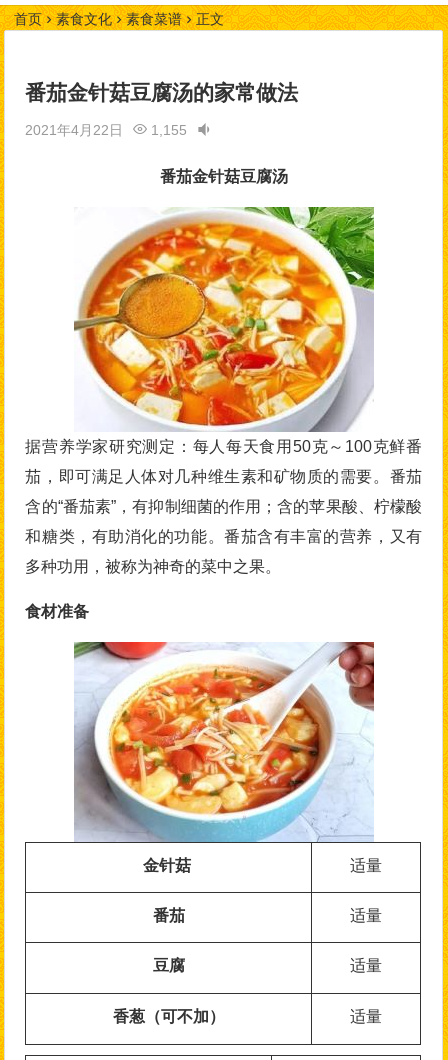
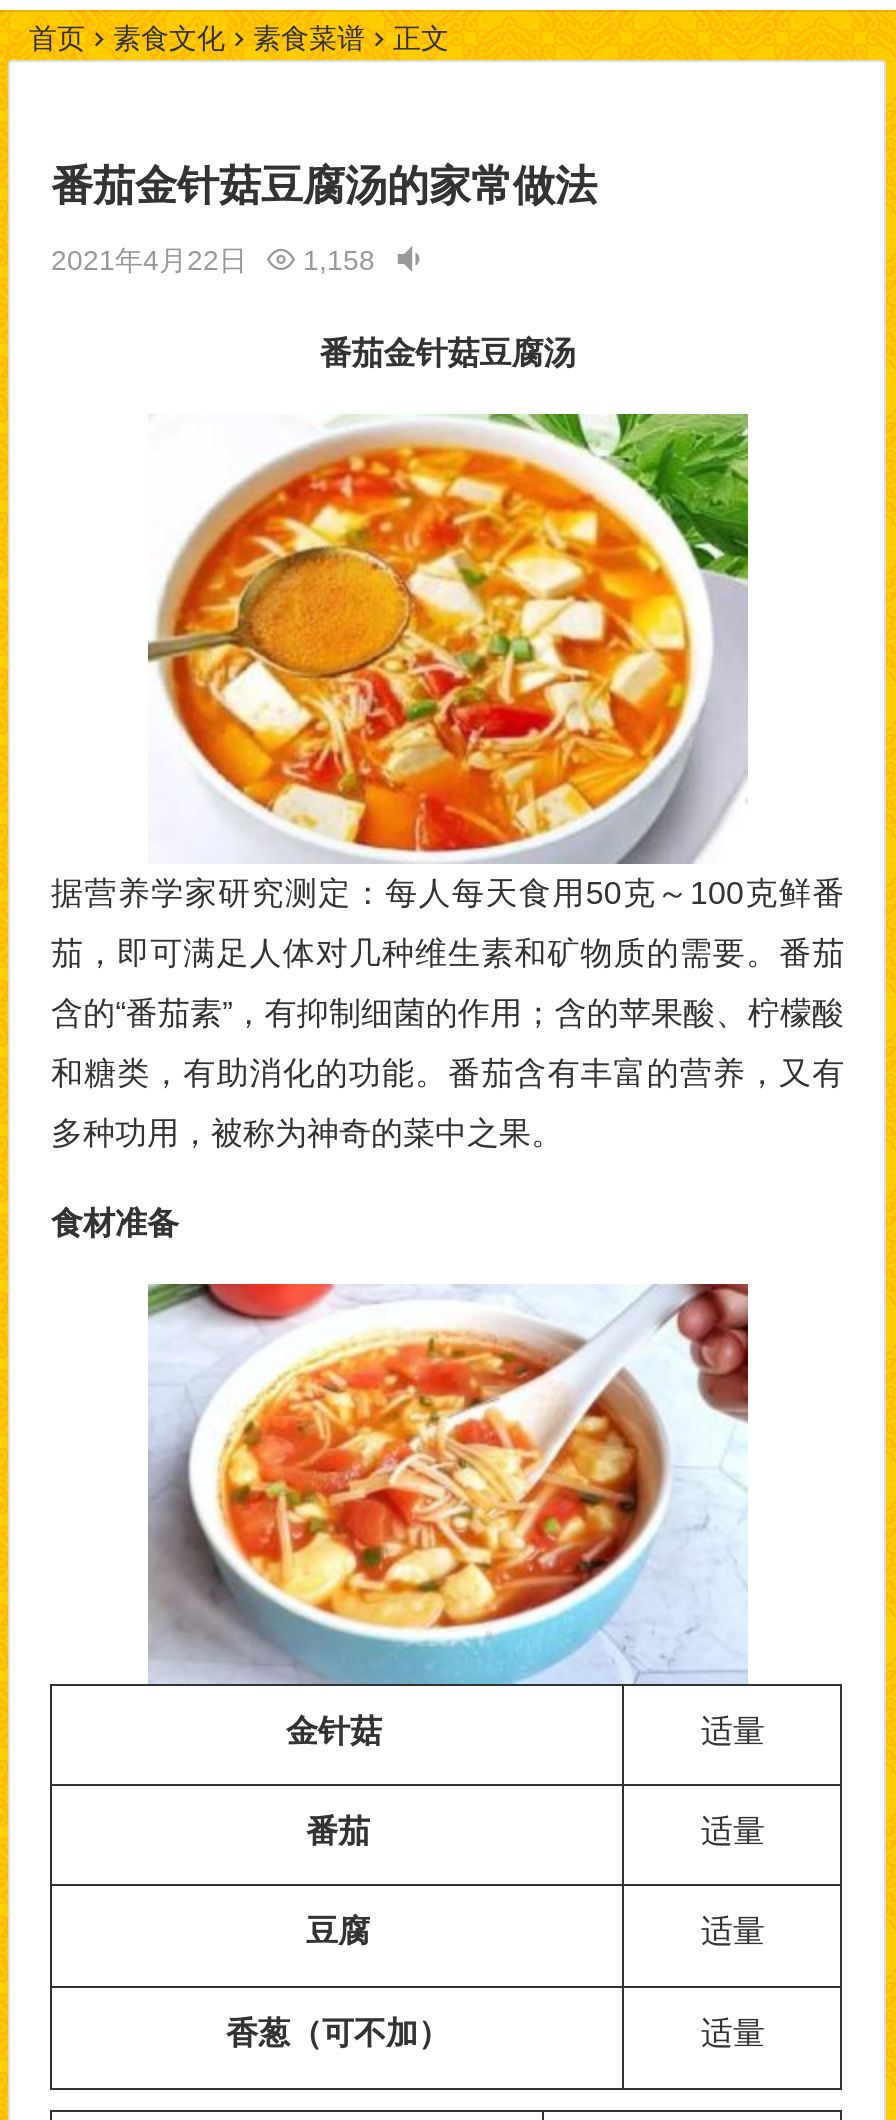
- 2021年4月22日 1,155
+ 2021年4月22日 1,158
